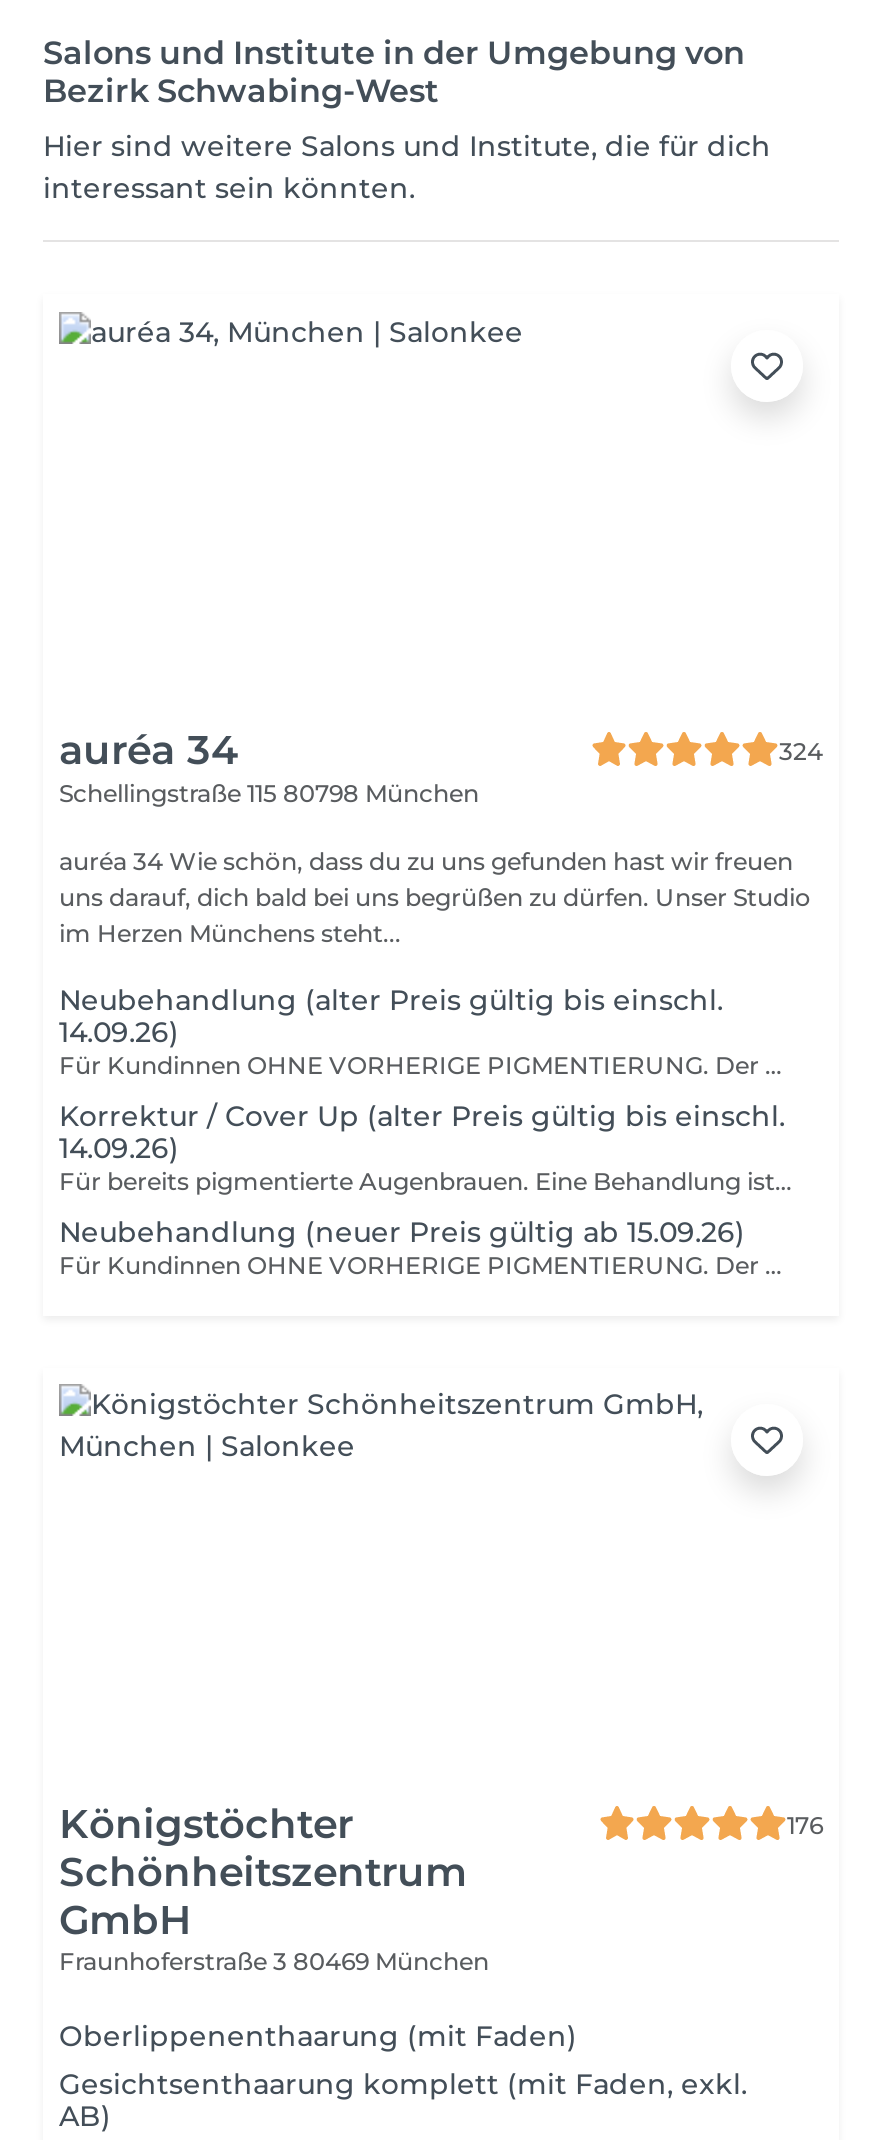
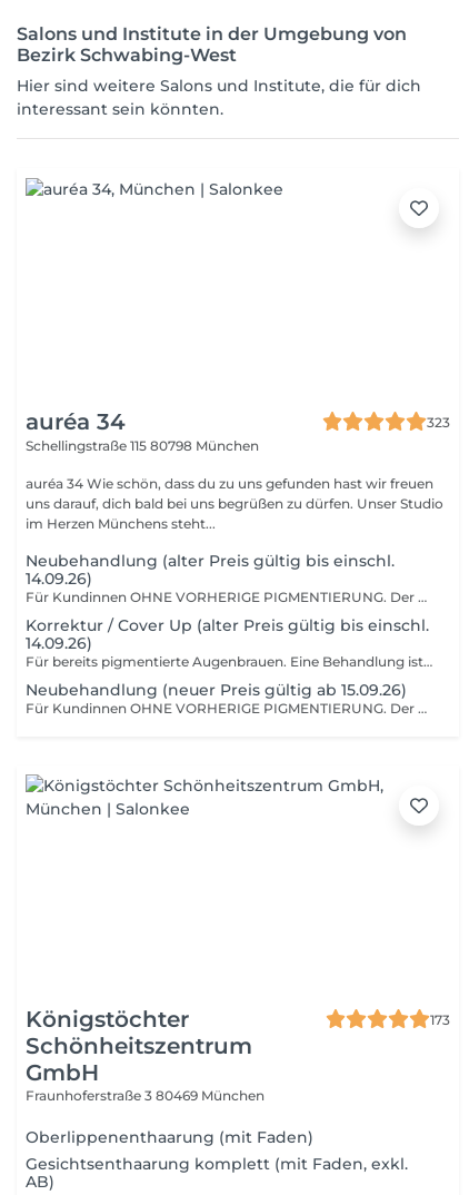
- 324
+ 323

- 176
+ 173
